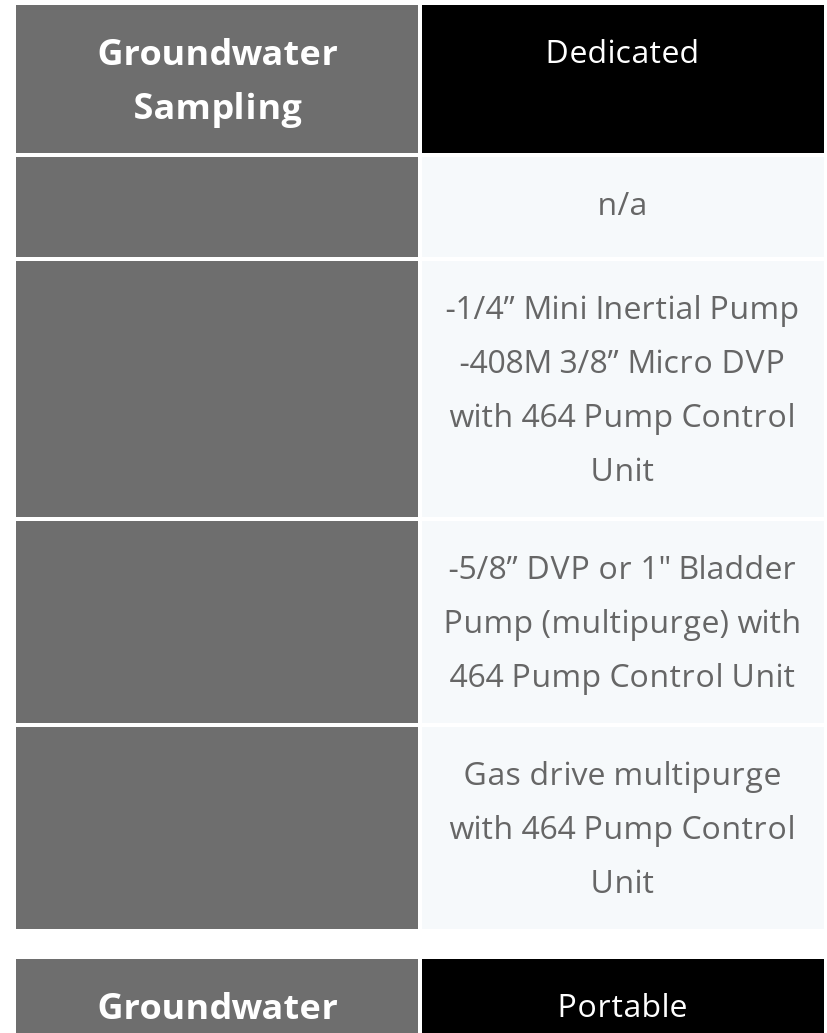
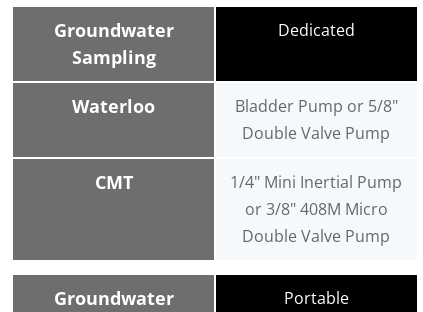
+ Waterloo
+ CMT

- n/a
- -1/4” Mini Inertial Pump
- -408M 3/8” Micro DVP
- with 464 Pump Control
- Unit
- -5/8” DVP or 1" Bladder
- Pump (multipurge) with
- 464 Pump Control Unit
- Gas drive multipurge
- with 464 Pump Control
- Unit
+ Bladder Pump or 5/8"
+ Double Valve Pump
+ 1/4" Mini Inertial Pump
+ or 3/8" 408M Micro
+ Double Valve Pump
